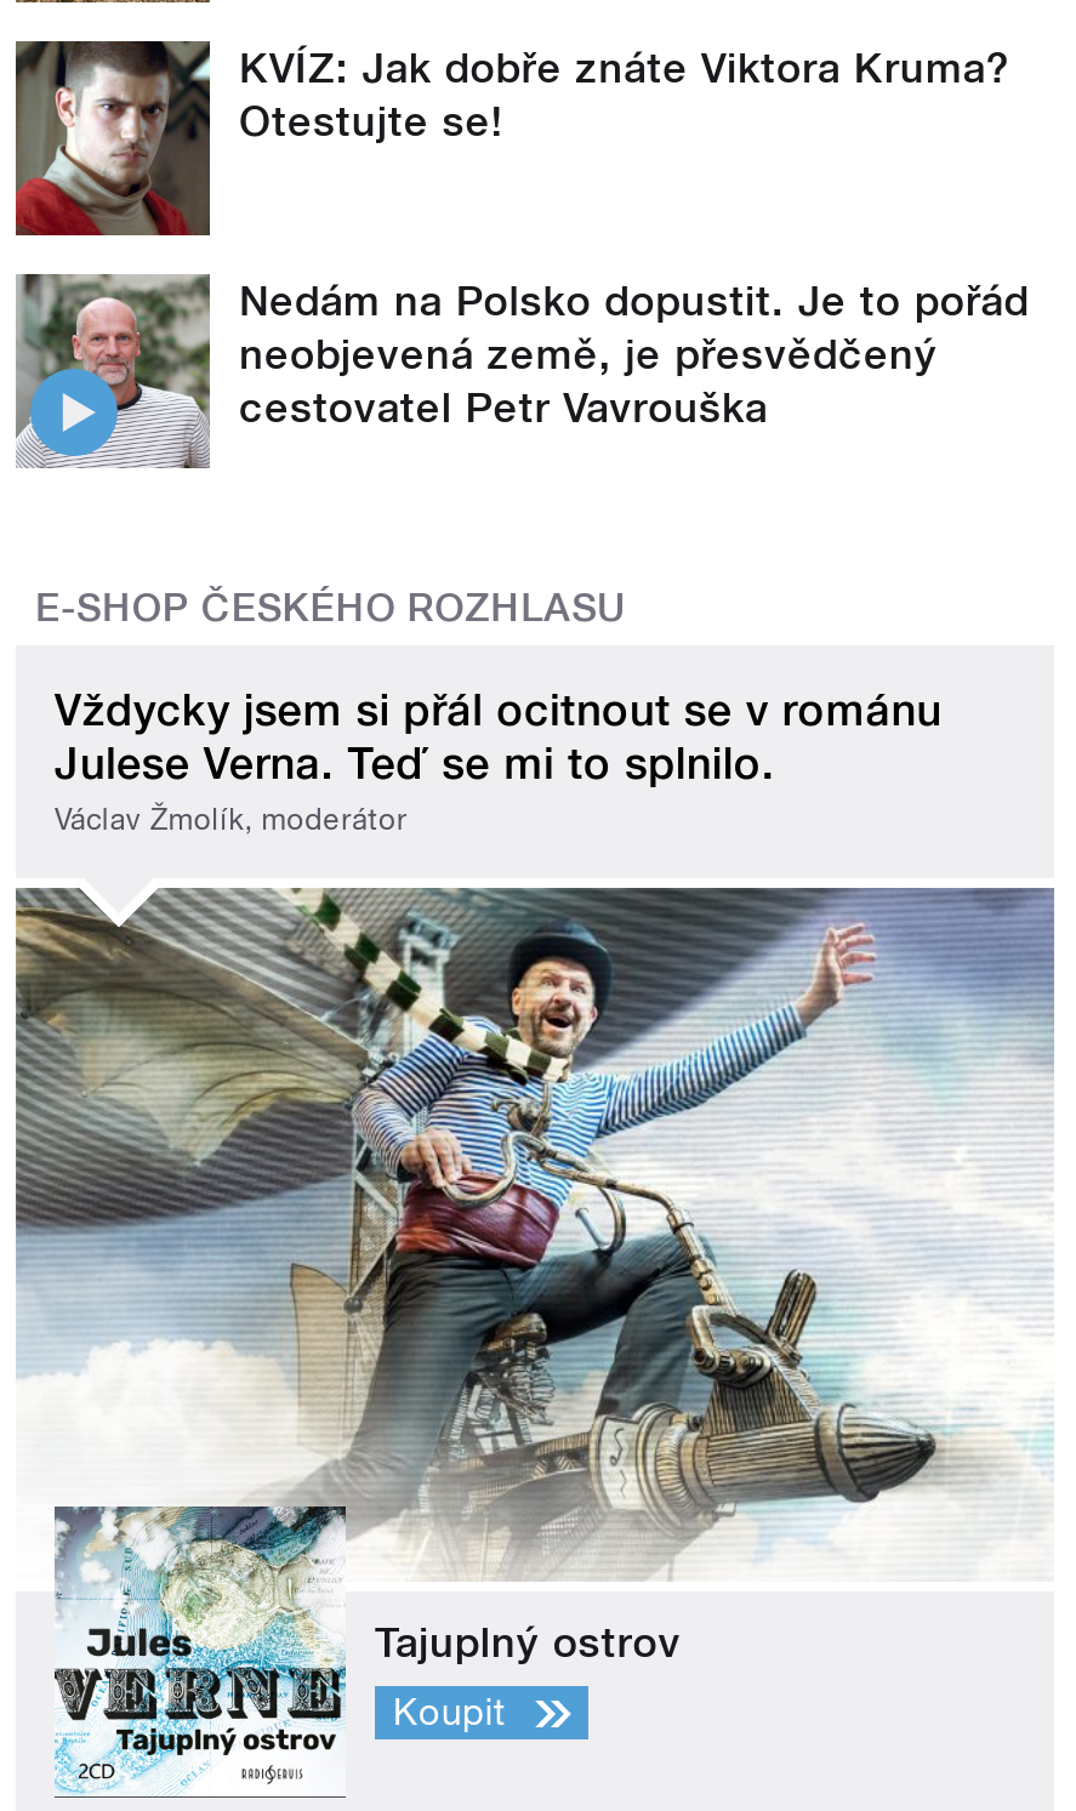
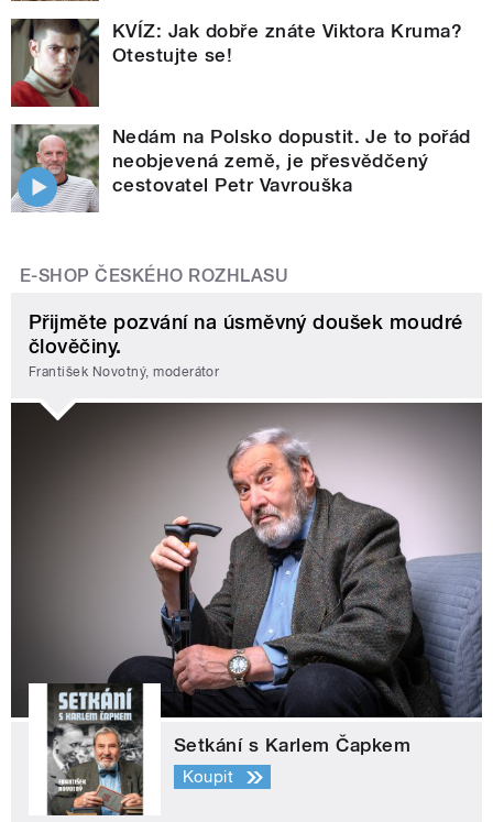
- Vždycky jsem si přál ocitnout se v románu
- Julese Verna. Teď se mi to splnilo.
- Václav Žmolík, moderátor
+ Přijměte pozvání na úsměvný doušek moudré
+ člověčiny.
+ František Novotný, moderátor

- [image]
- Tajuplný ostrov
+ [image]
+ Setkání s Karlem Čapkem
